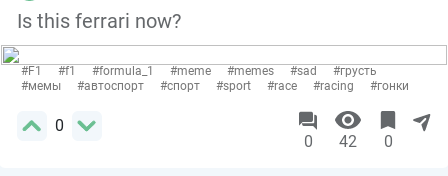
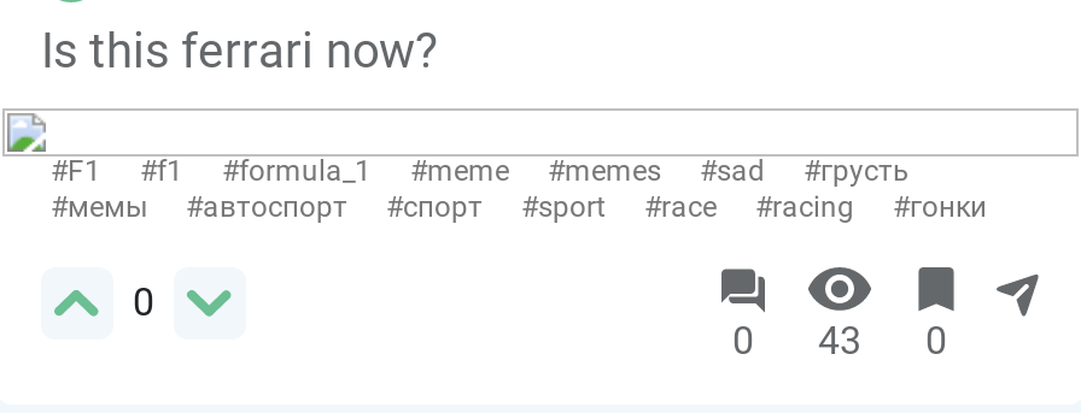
- 0 42 0
+ 0 43 0
